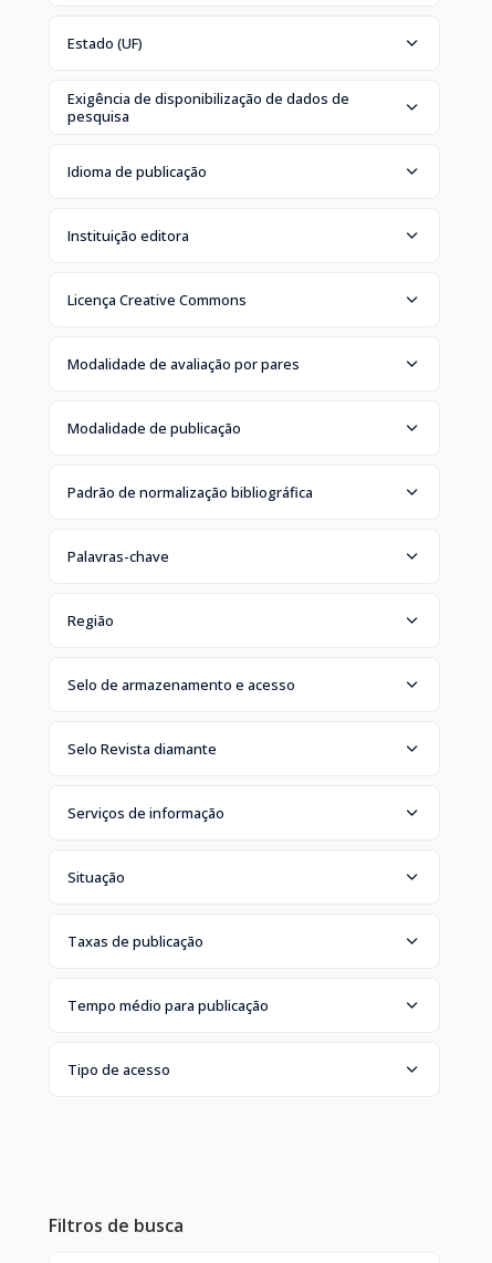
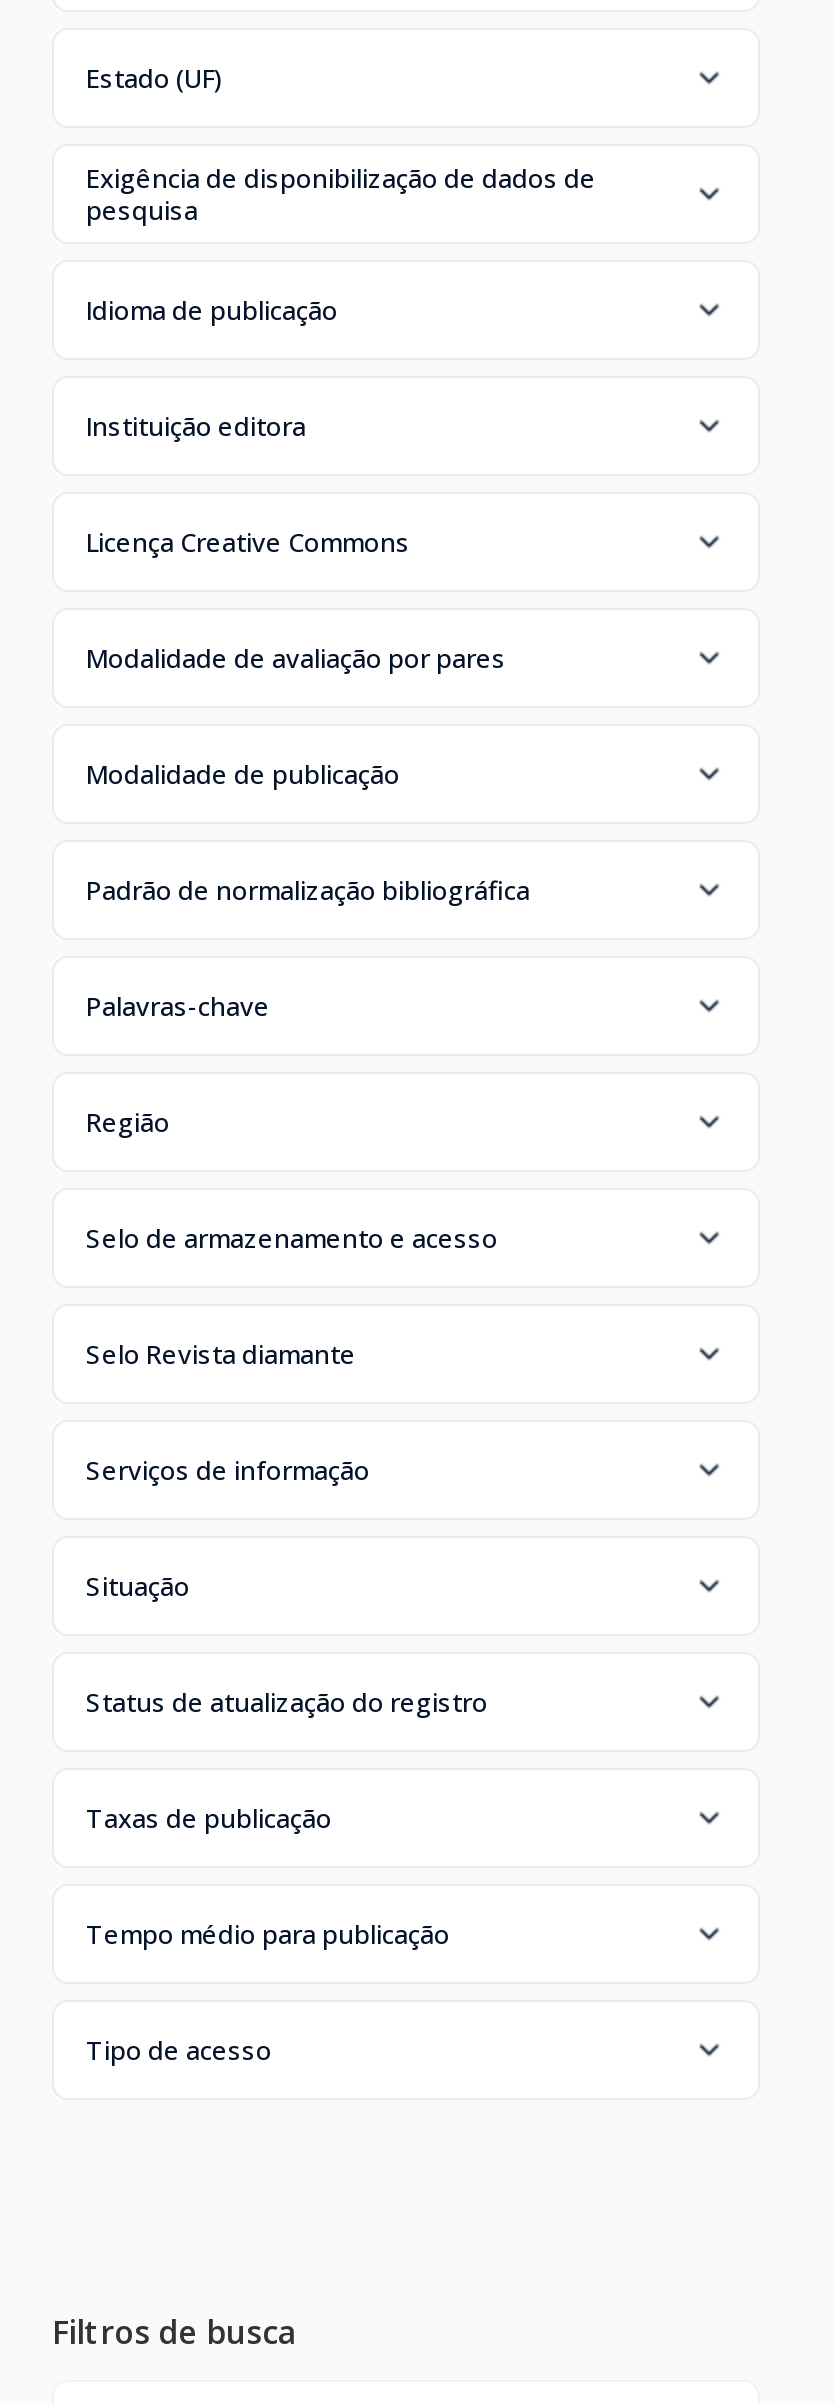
+ Status de atualização do registro
